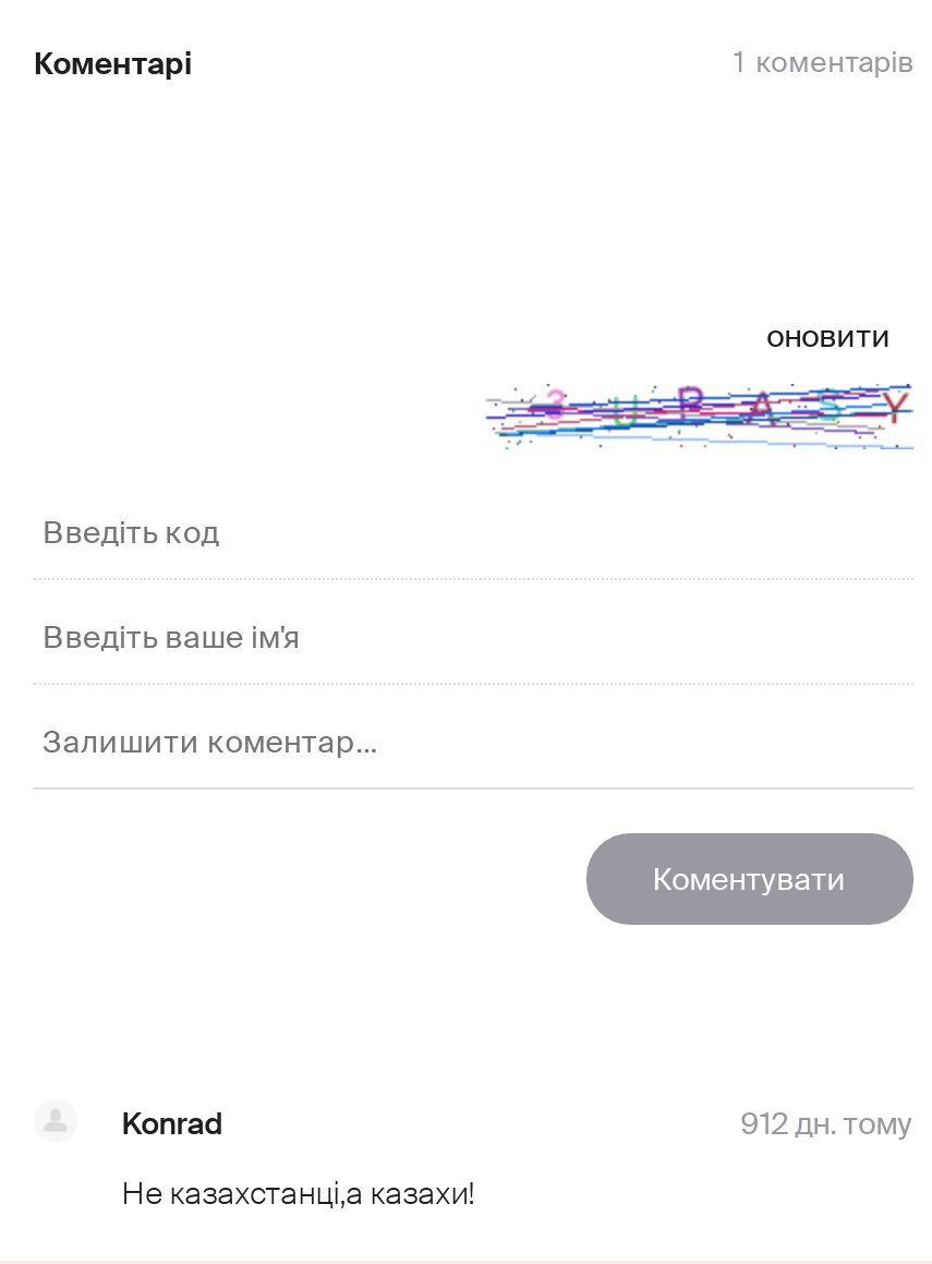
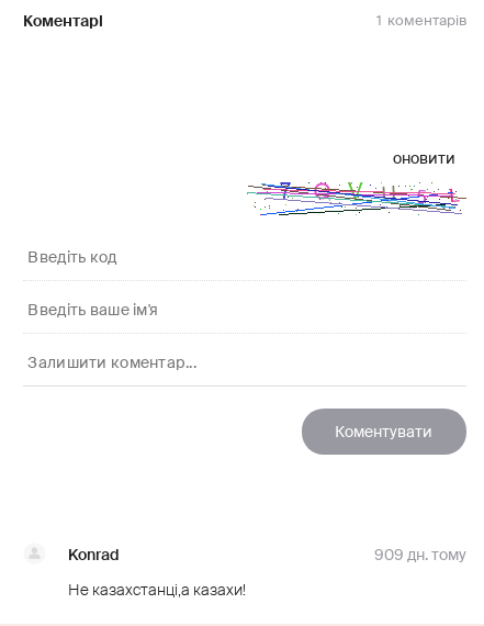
- [image]
+ [image]

- 912 дн. тому
+ 909 дн. тому
